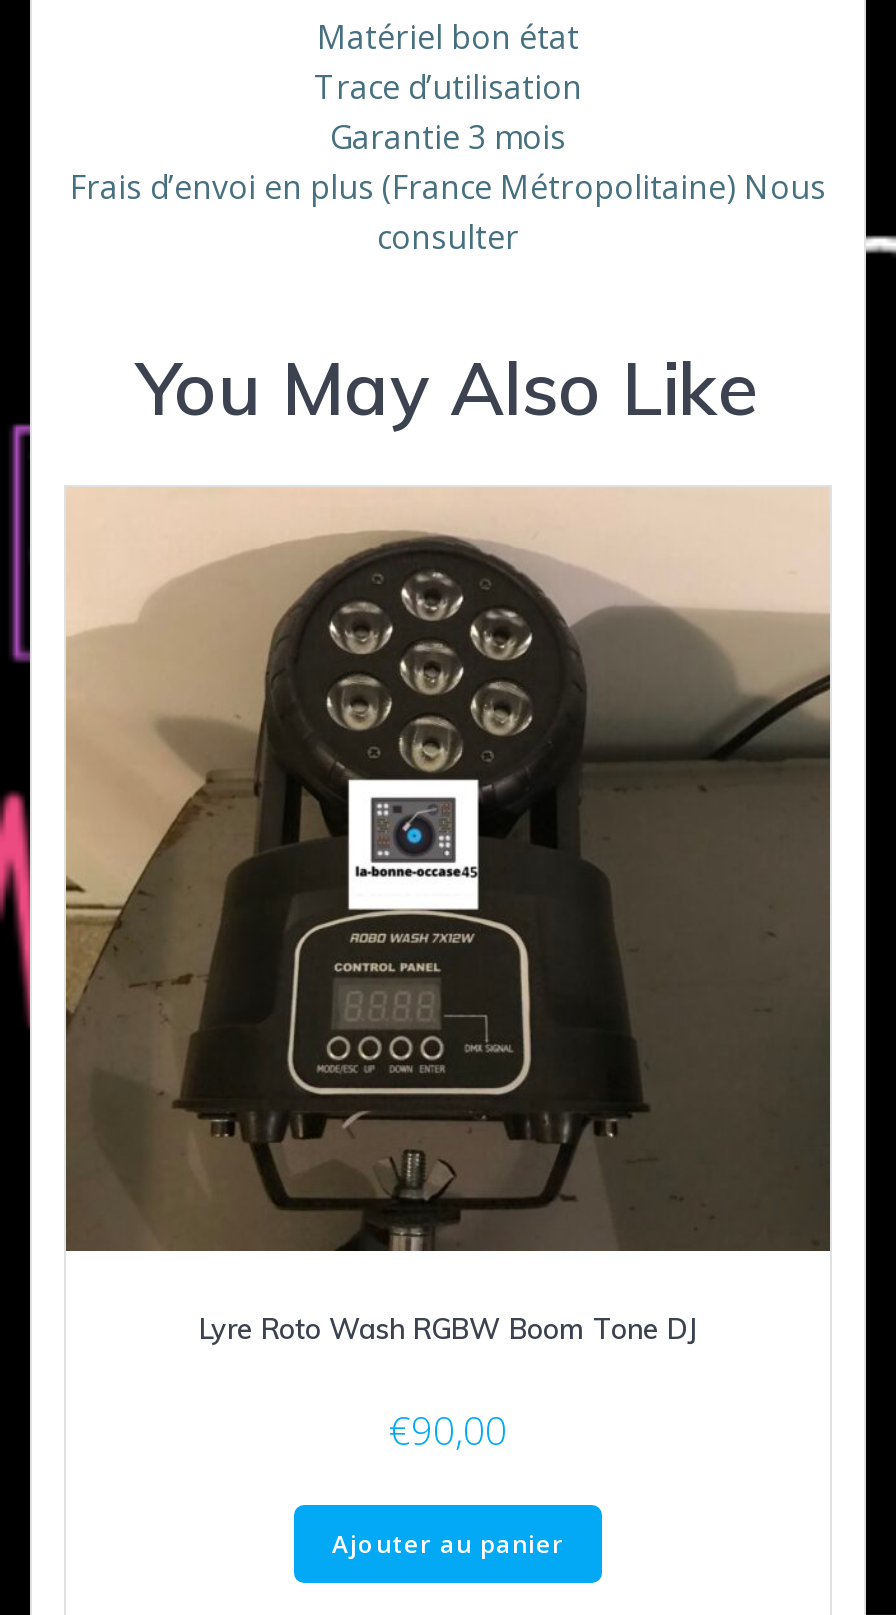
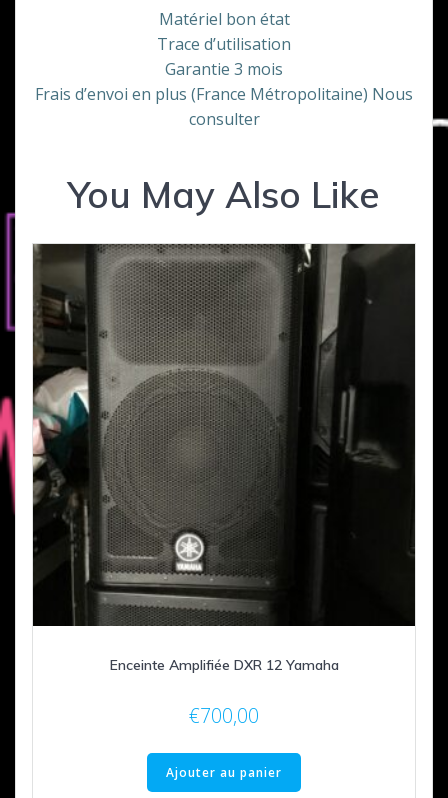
- [image]
- Lyre Roto Wash RGBW Boom Tone DJ
+ [image]
+ Enceinte Amplifiée DXR 12 Yamaha

- €90,00
+ €700,00
